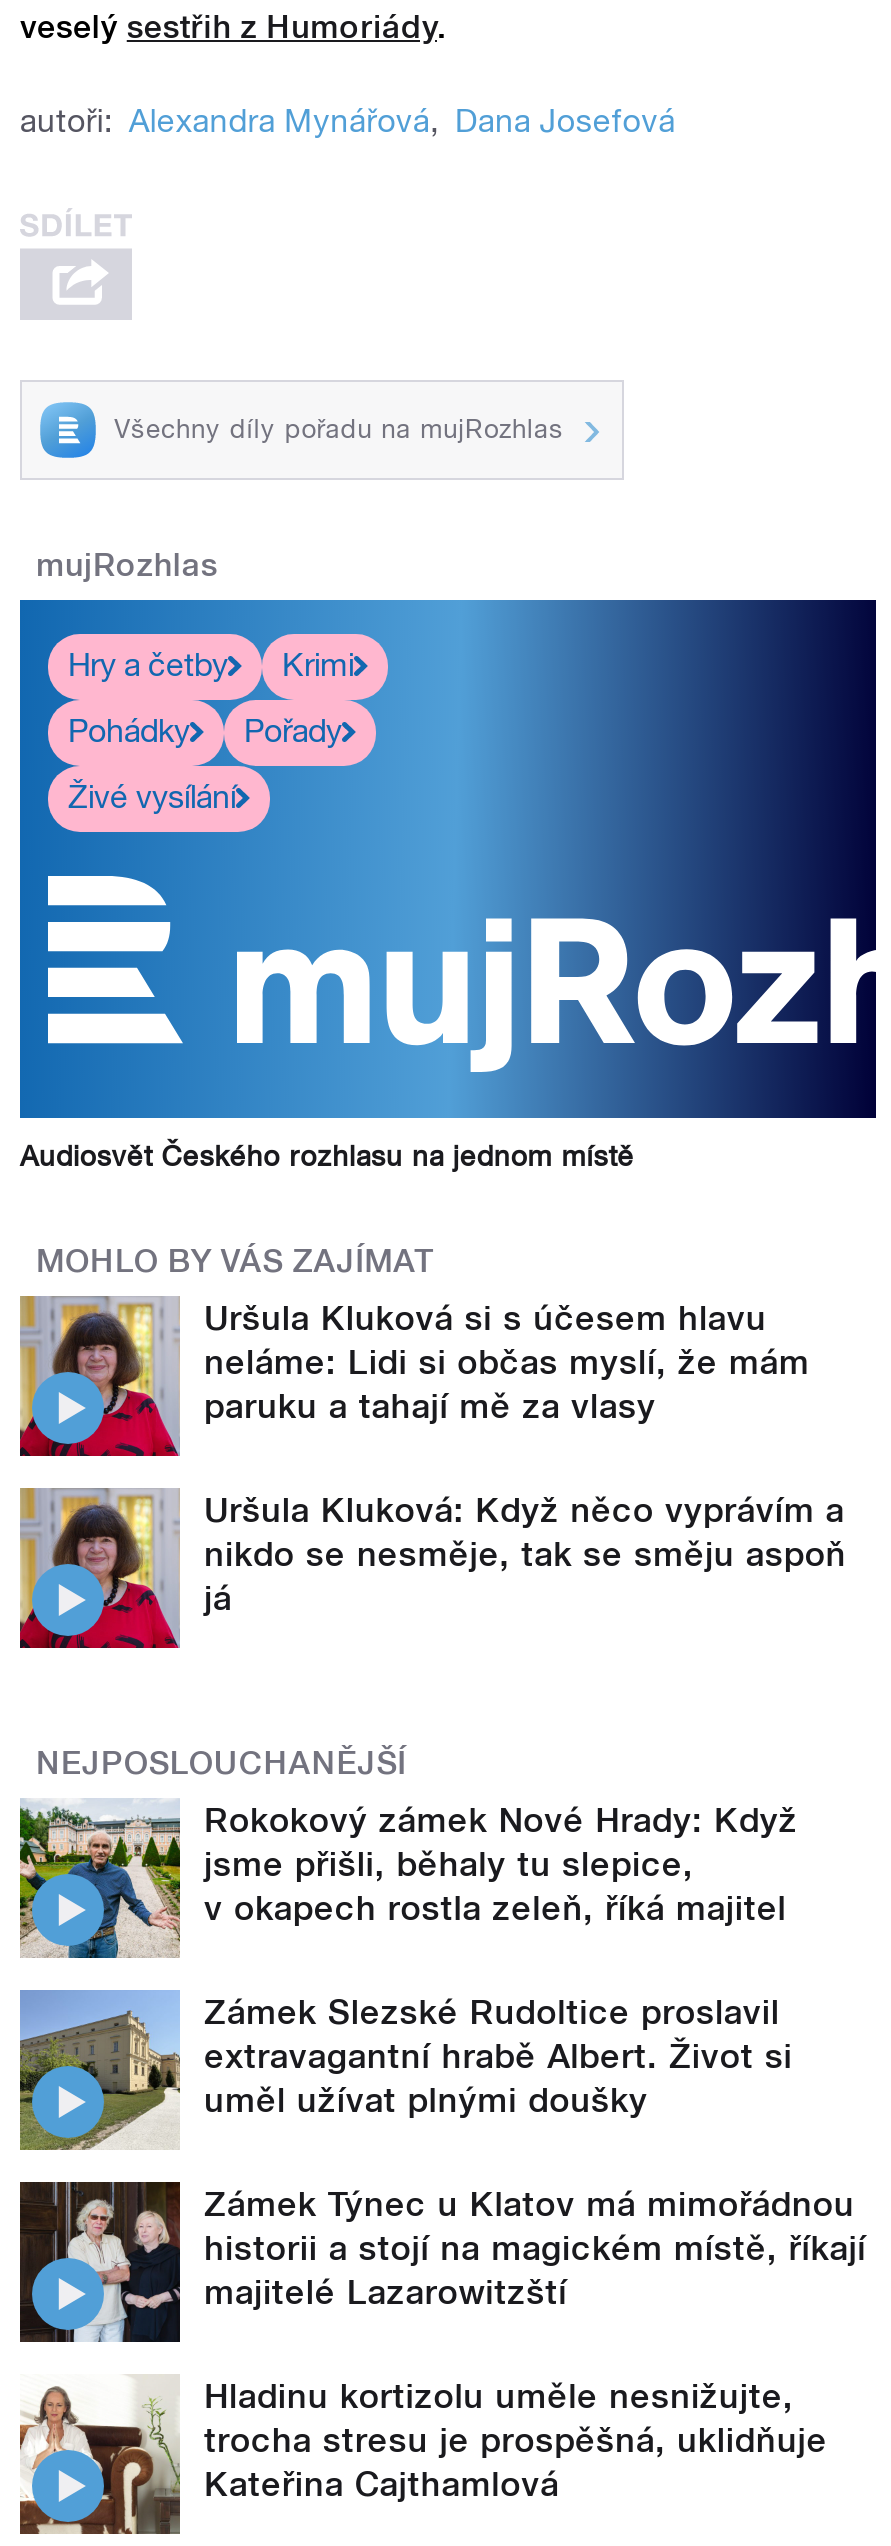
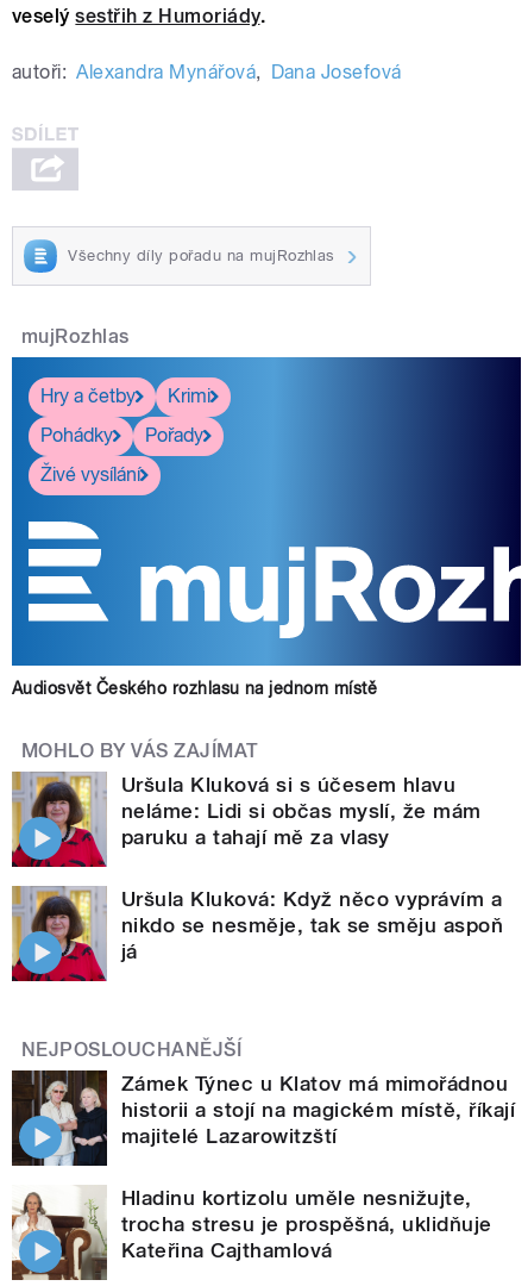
- [image]
- Rokokový zámek Nové Hrady: Když
- jsme přišli, běhaly tu slepice,
- v okapech rostla zeleň, říká majitel
- Zámek Slezské Rudoltice proslavil
- extravagantní hrabě Albert. Život si
- uměl užívat plnými doušky

- [image]
